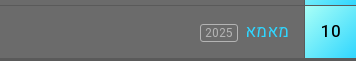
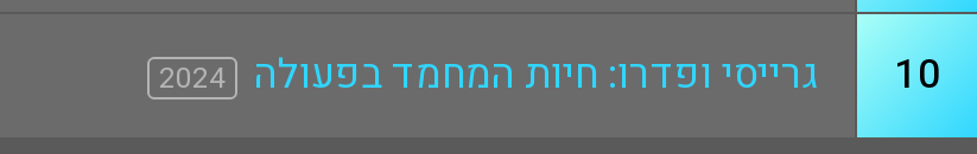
- מאמא
- 2025
+ גרייסי ופדרו: חיות המחמד בפעולה
+ 2024
